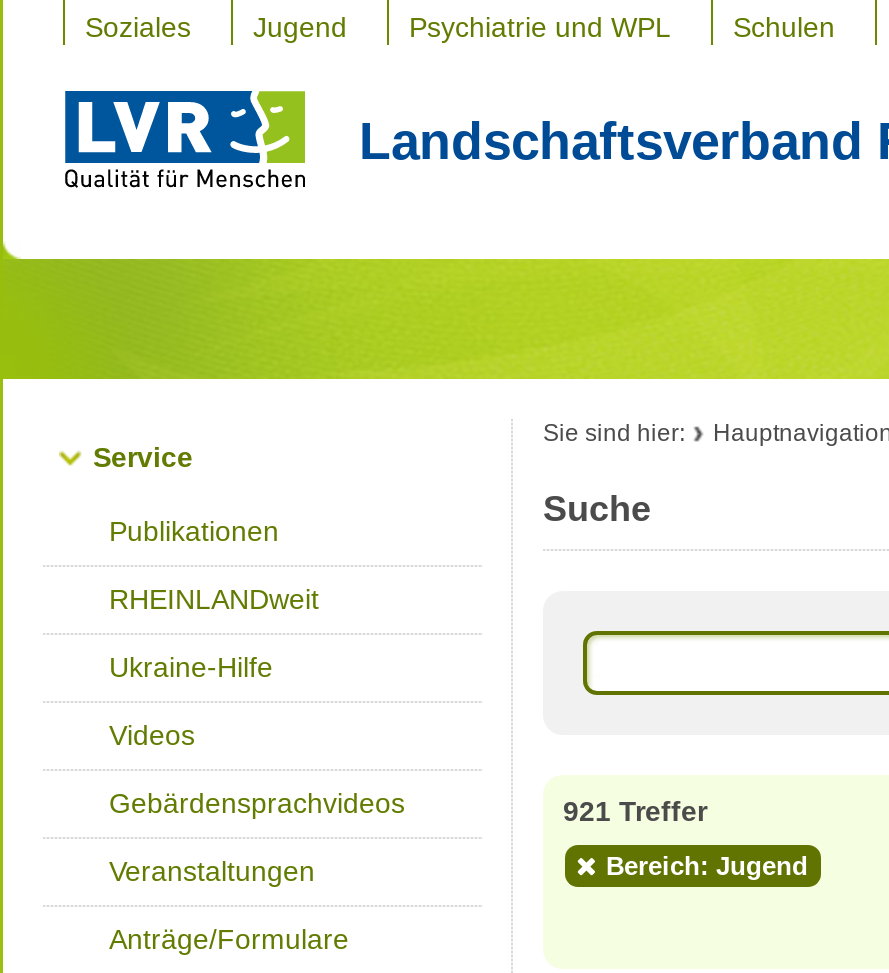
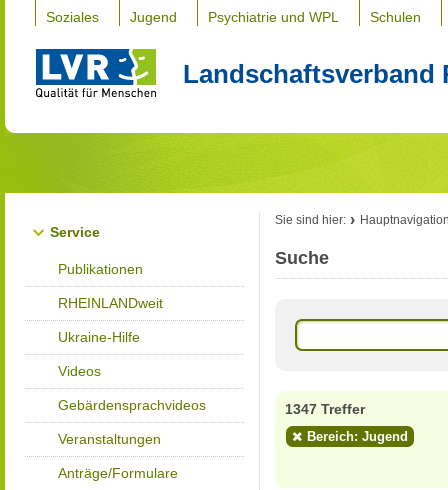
- 921 Treffer
+ 1347 Treffer
